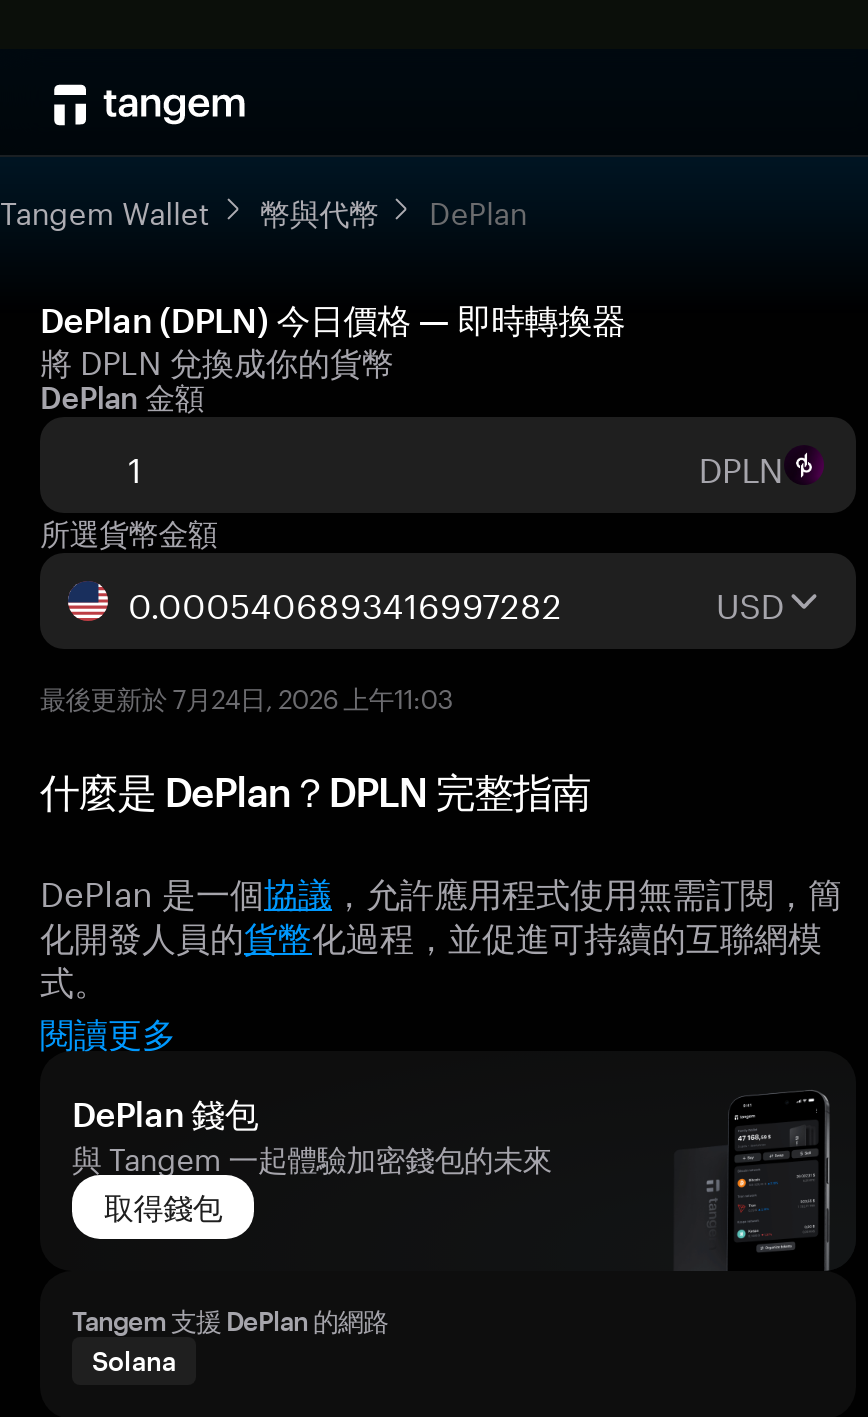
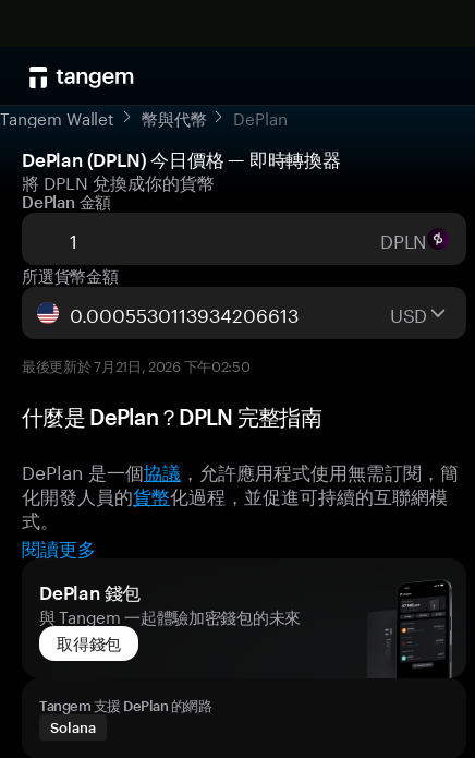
- 最後更新於 7月24日, 2026 上午11:03
+ 最後更新於 7月21日, 2026 下午02:50
